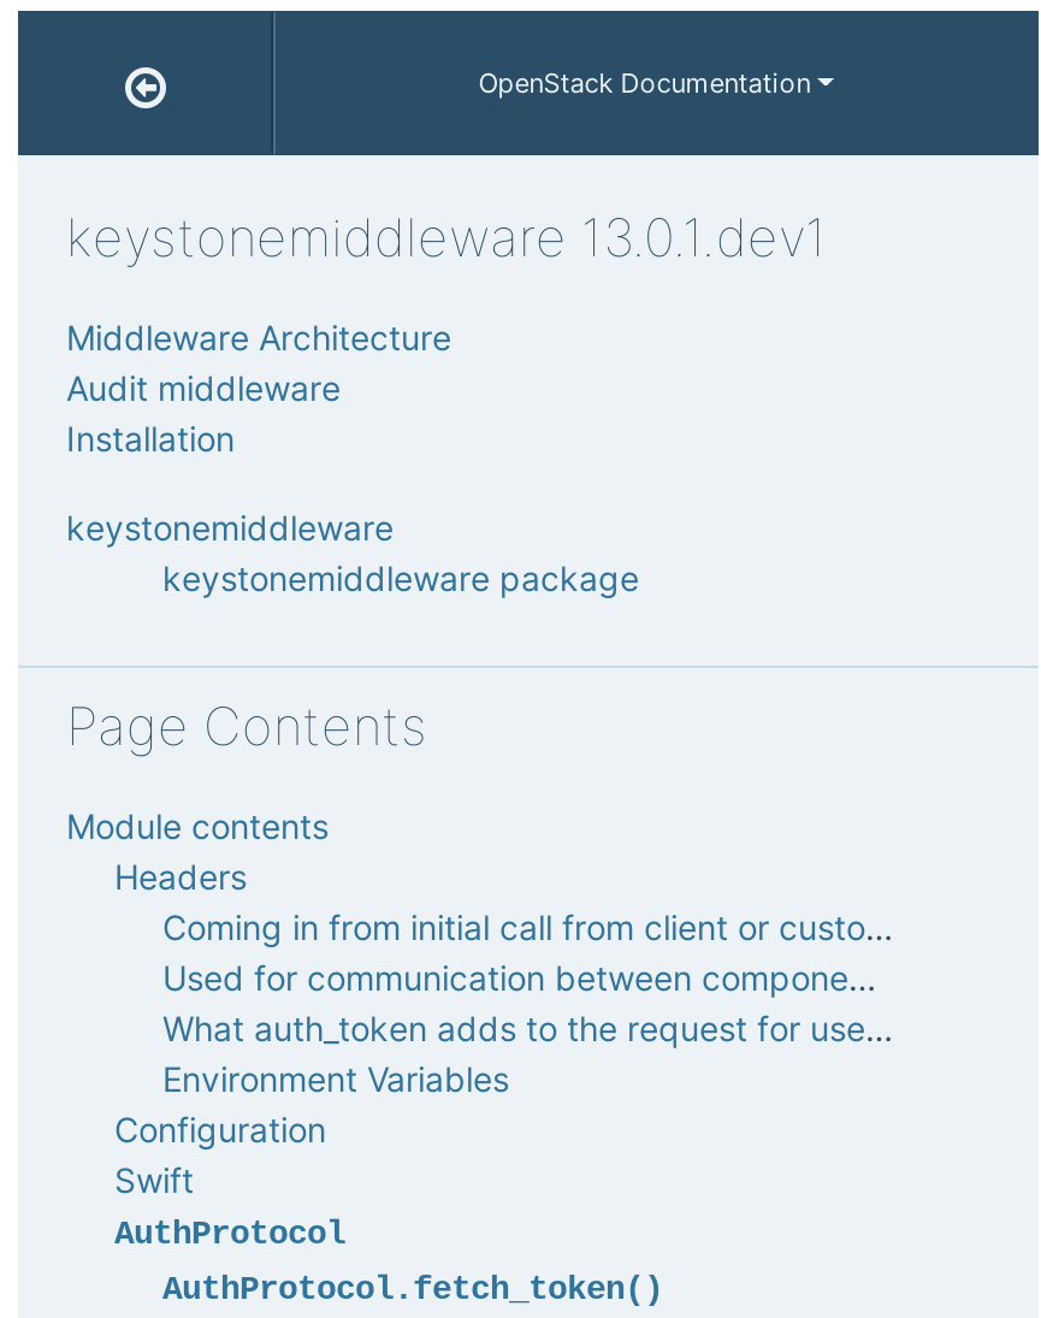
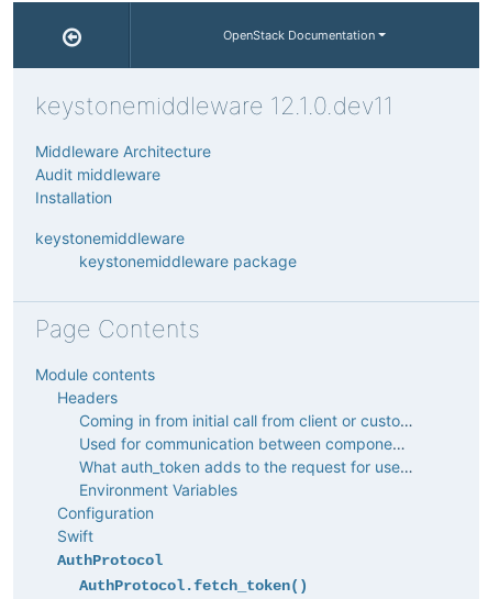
- keystonemiddleware 13.0.1.dev1
+ keystonemiddleware 12.1.0.dev11
